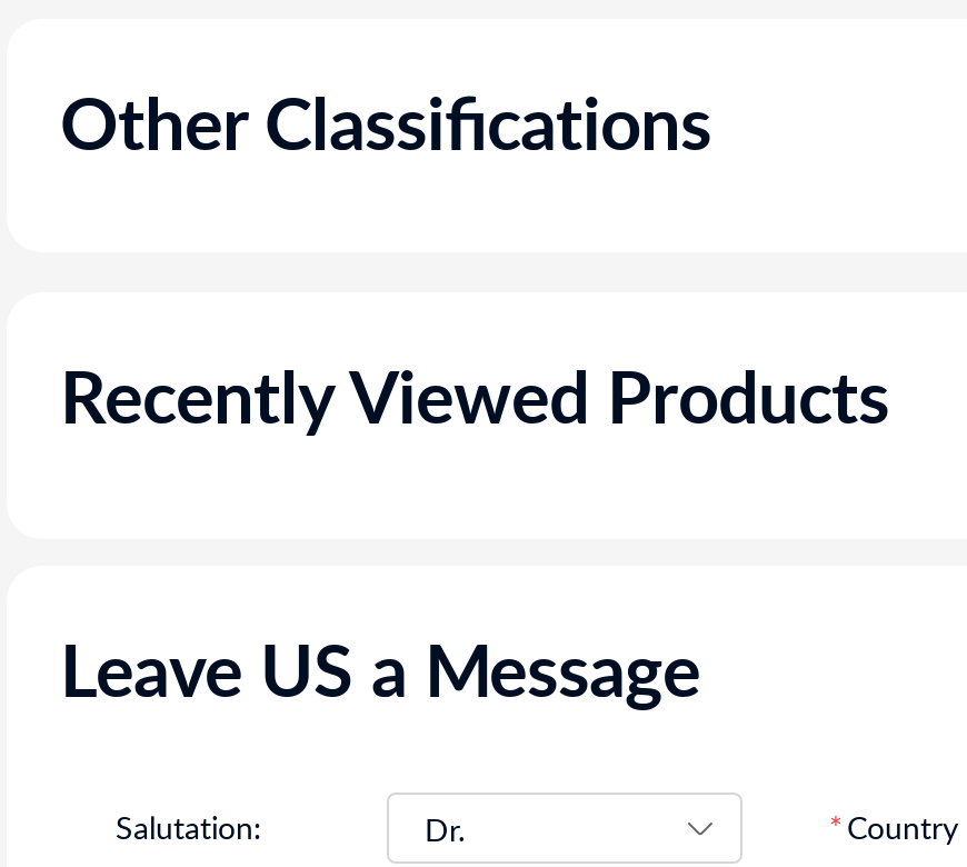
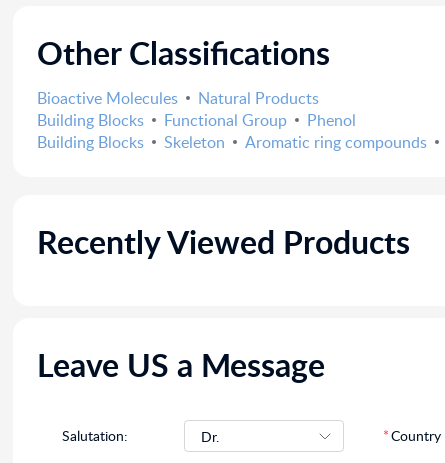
+ Bioactive Molecules
+ Natural Products
+ Building Blocks
+ Functional Group
+ Phenol
+ Building Blocks
+ Skeleton
+ Aromatic ring compounds
